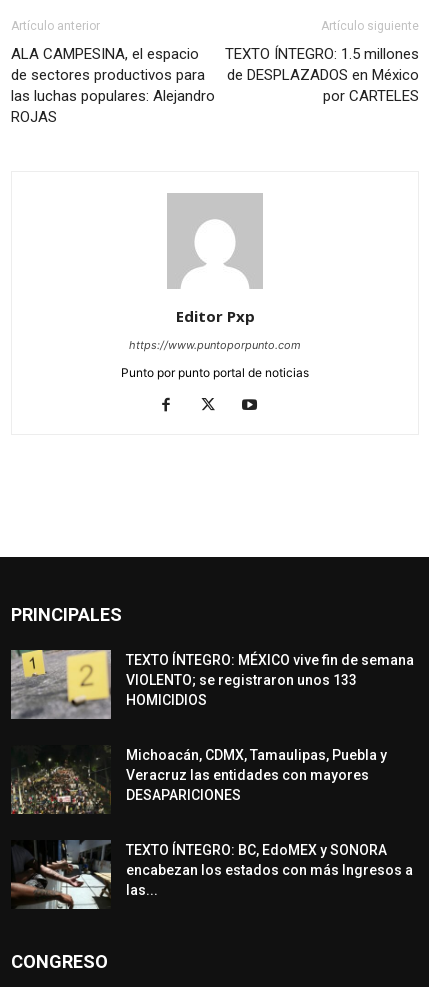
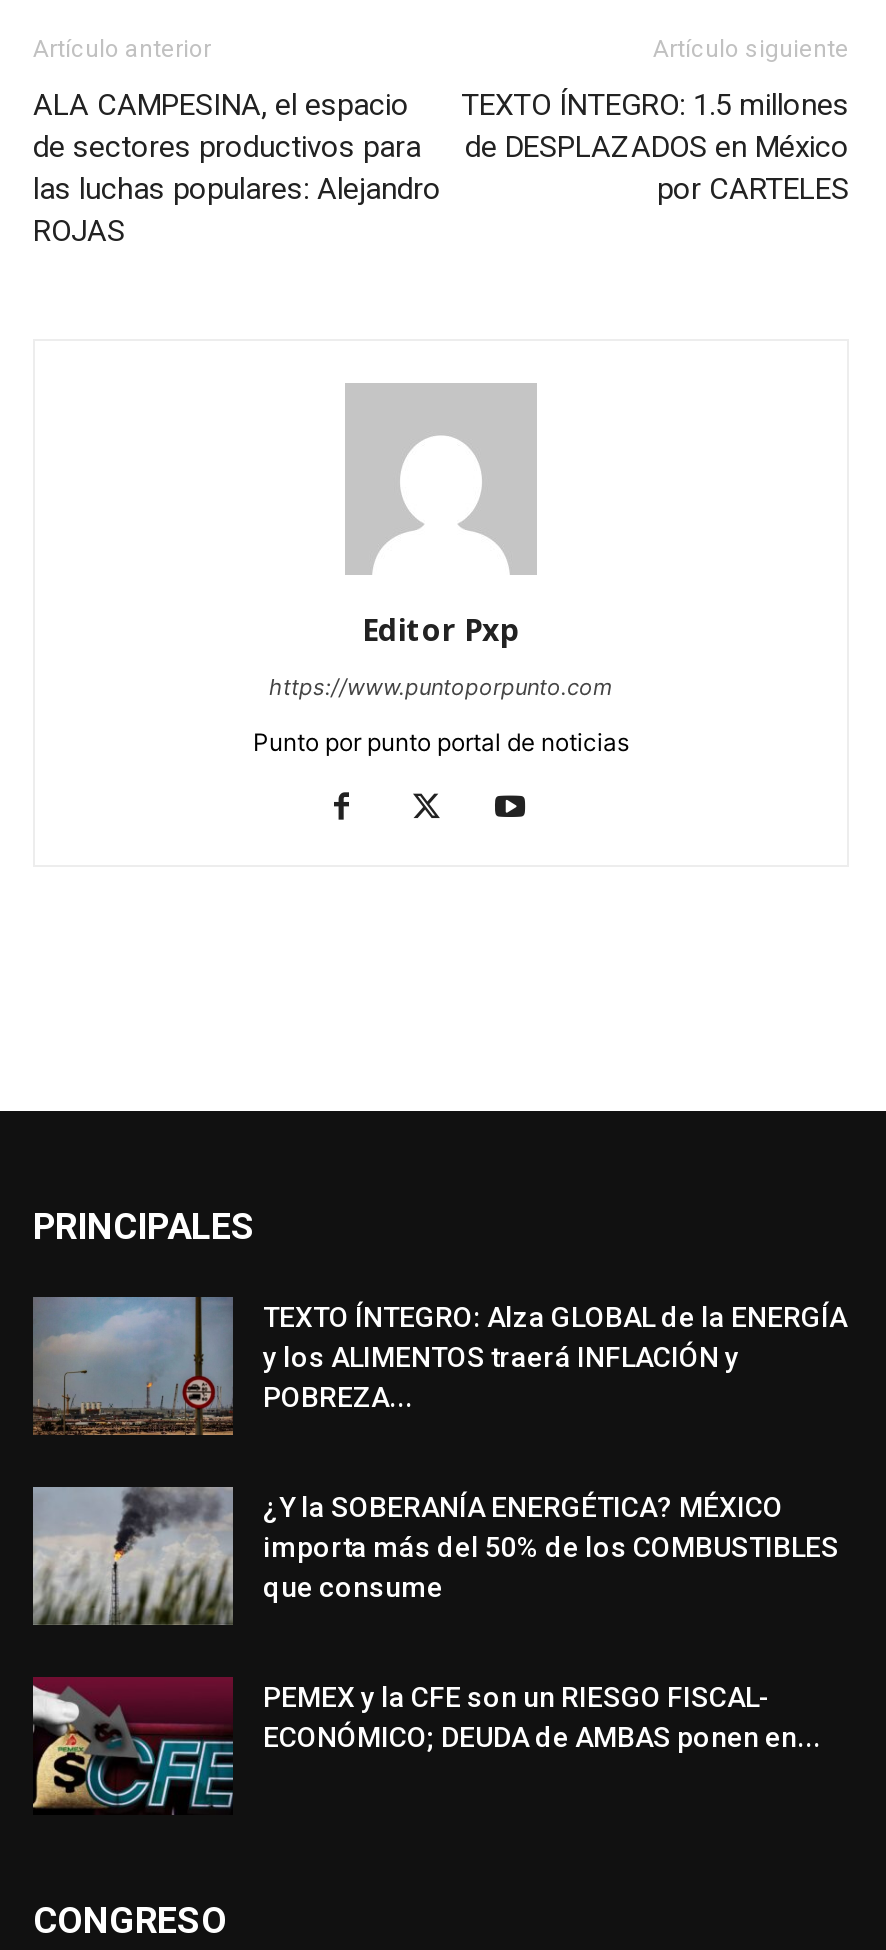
- [image]
- TEXTO ÍNTEGRO: MÉXICO vive fin de semana
- VIOLENTO; se registraron unos 133
- HOMICIDIOS
+ [image]
+ TEXTO ÍNTEGRO: Alza GLOBAL de la ENERGÍA
+ y los ALIMENTOS traerá INFLACIÓN y
+ POBREZA...

- [image]
- Michoacán, CDMX, Tamaulipas, Puebla y
- Veracruz las entidades con mayores
- DESAPARICIONES
+ [image]
+ ¿Y la SOBERANÍA ENERGÉTICA? MÉXICO
+ importa más del 50% de los COMBUSTIBLES
+ que consume

- [image]
- TEXTO ÍNTEGRO: BC, EdoMEX y SONORA
- encabezan los estados con más Ingresos a
- las...
+ [image]
+ PEMEX y la CFE son un RIESGO FISCAL-
+ ECONÓMICO; DEUDA de AMBAS ponen en...
